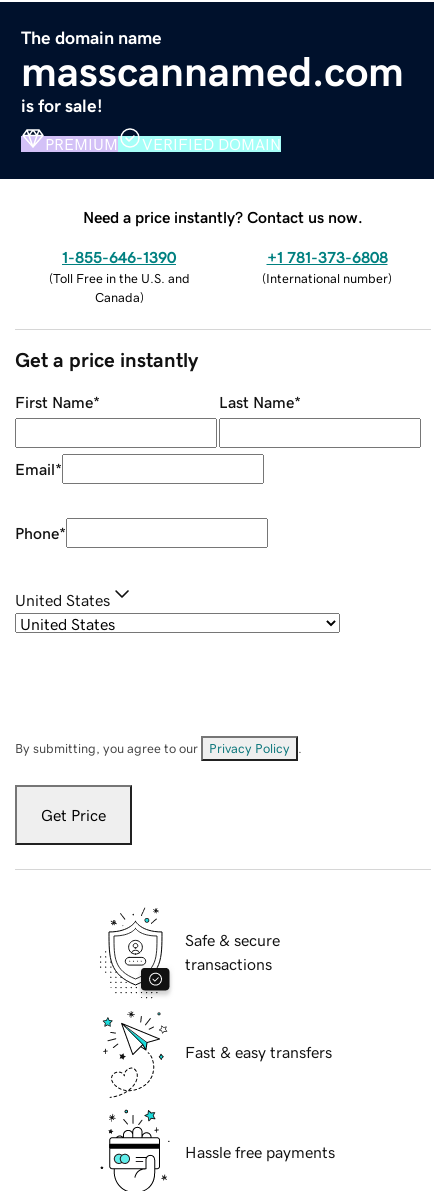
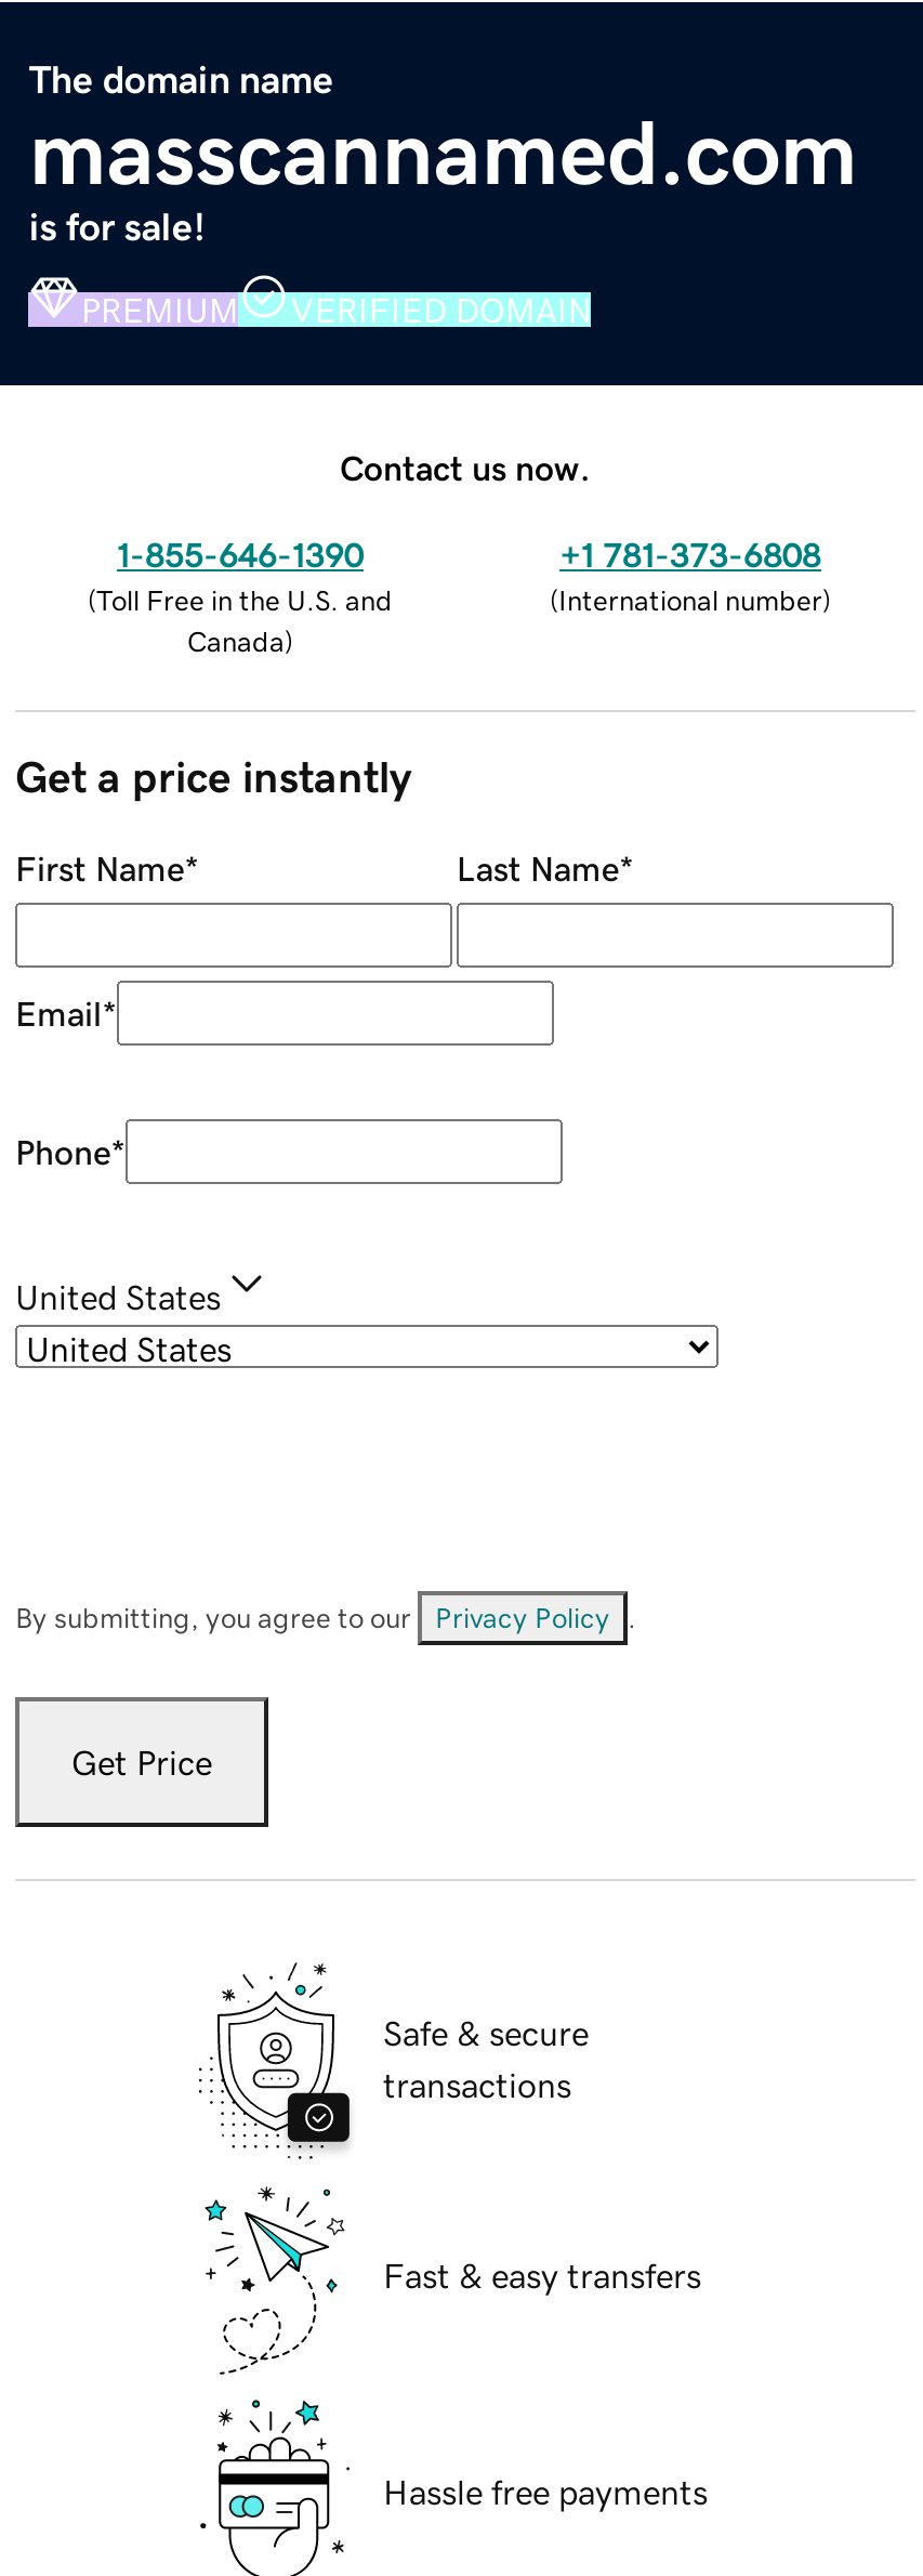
- Need a price instantly? Contact us now.
+ Contact us now.
